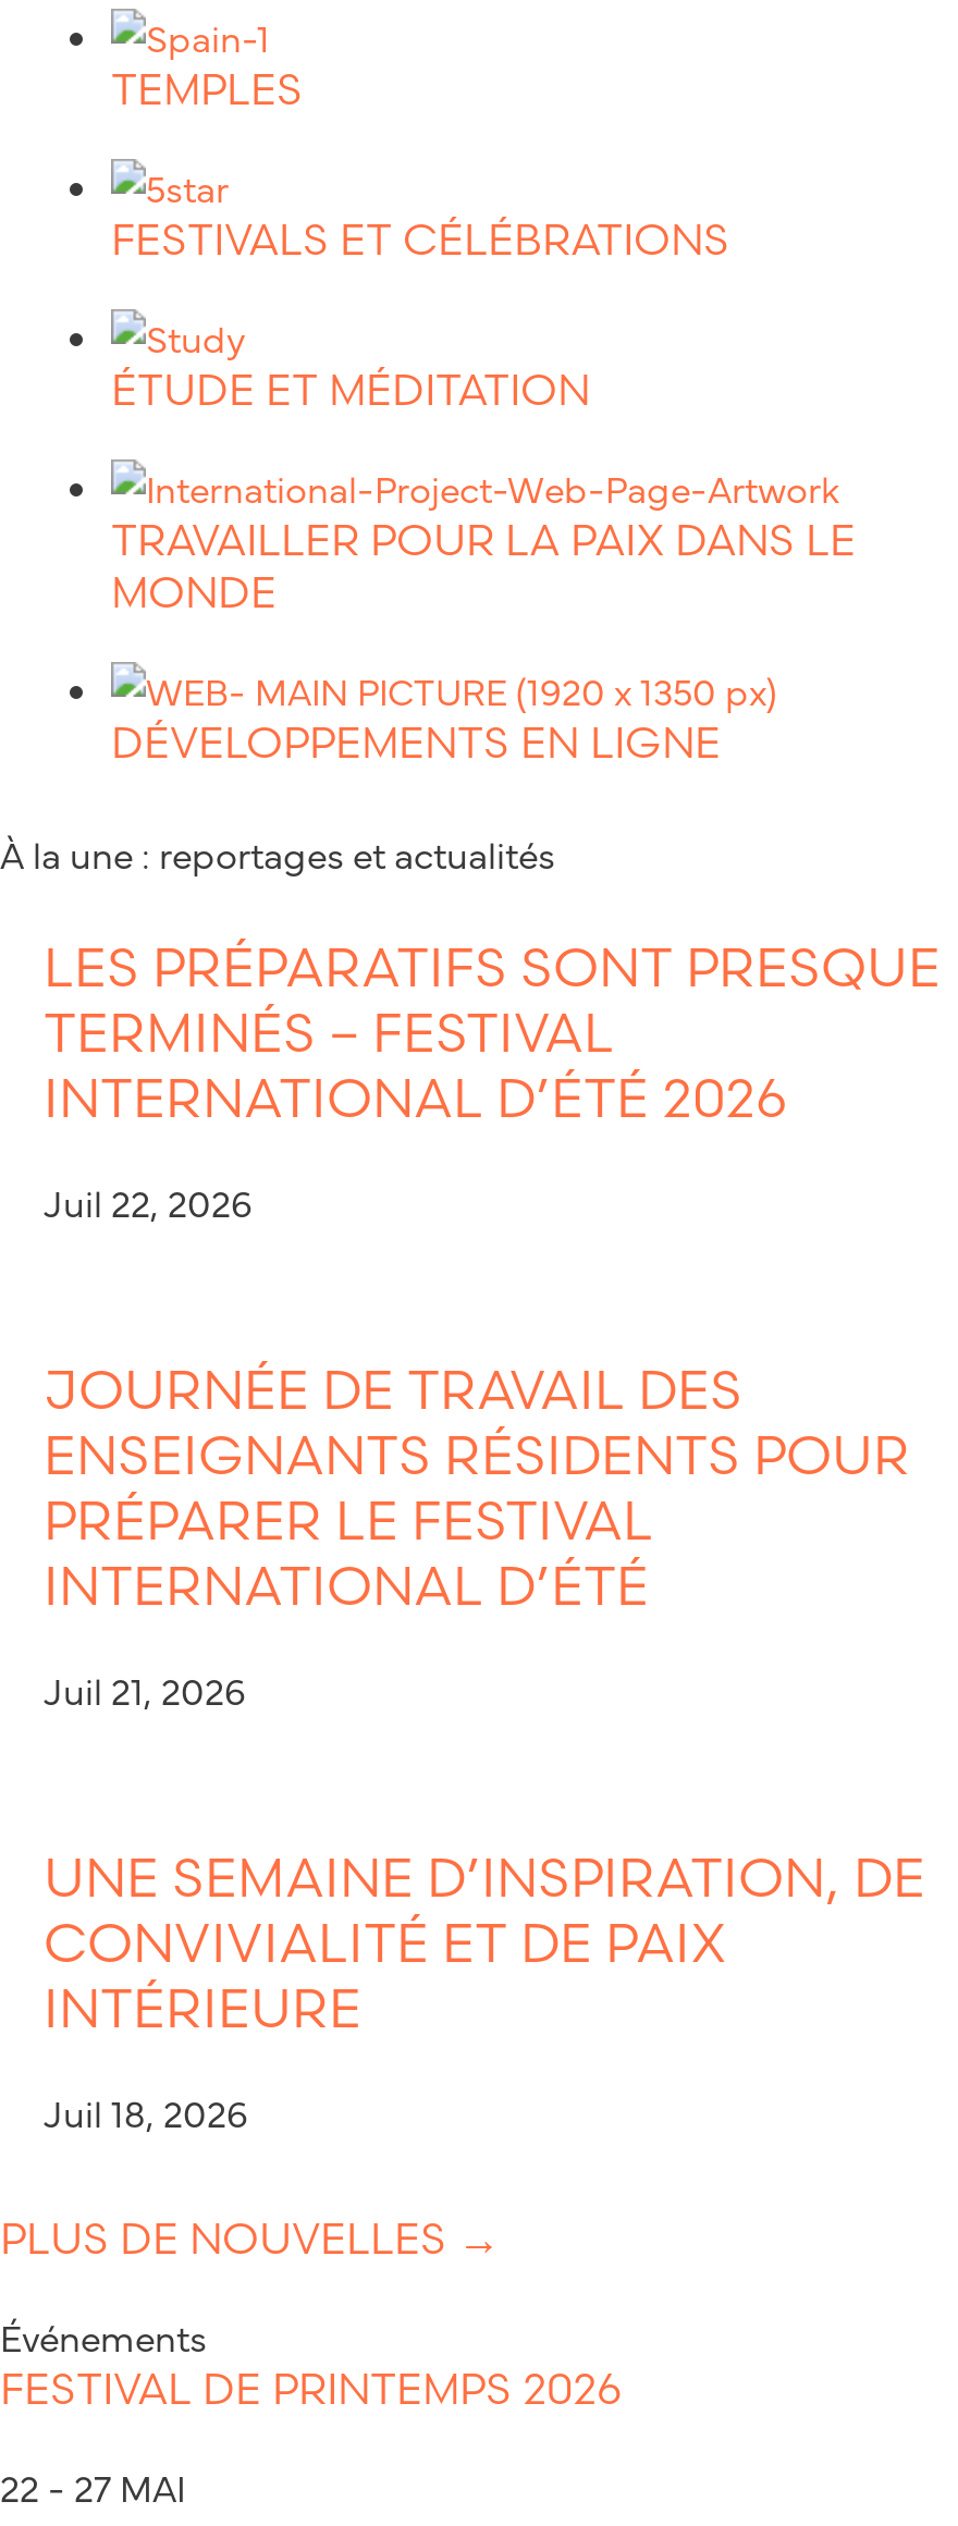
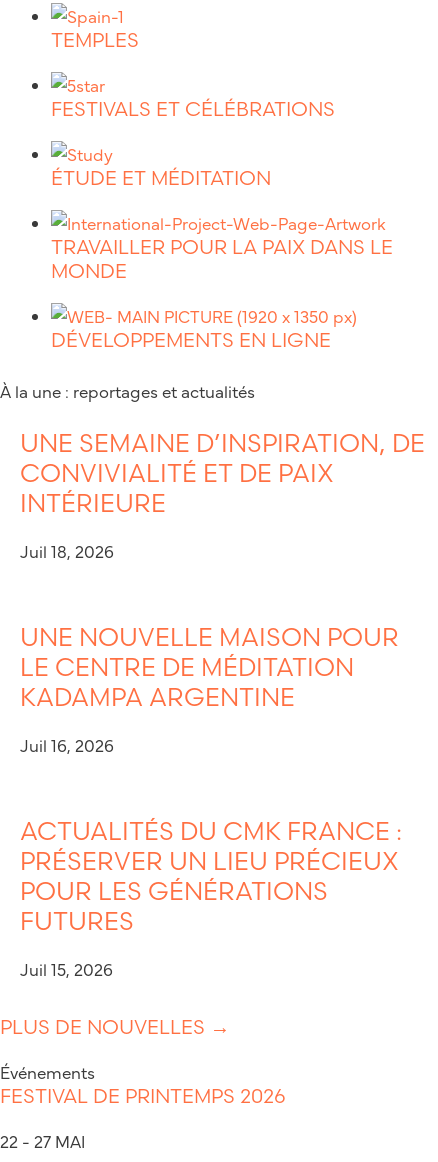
- LES PRÉPARATIFS SONT PRESQUE
- TERMINÉS – FESTIVAL
- INTERNATIONAL D’ÉTÉ 2026
- Juil 22, 2026
- JOURNÉE DE TRAVAIL DES
- ENSEIGNANTS RÉSIDENTS POUR
- PRÉPARER LE FESTIVAL
- INTERNATIONAL D’ÉTÉ
- Juil 21, 2026

moved up: UNE SEMAINE D’INSPIRATION, DE | CONVIVIALITÉ ET DE PAIX | INTÉRIEURE | Juil 18, 2026

+ UNE NOUVELLE MAISON POUR
+ LE CENTRE DE MÉDITATION
+ KADAMPA ARGENTINE
+ Juil 16, 2026
+ ACTUALITÉS DU CMK FRANCE :
+ PRÉSERVER UN LIEU PRÉCIEUX
+ POUR LES GÉNÉRATIONS
+ FUTURES
+ Juil 15, 2026
